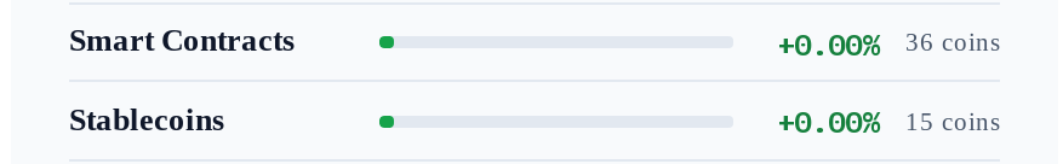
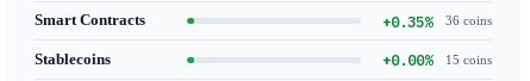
- +0.00% 36 coins
+ +0.35% 36 coins
